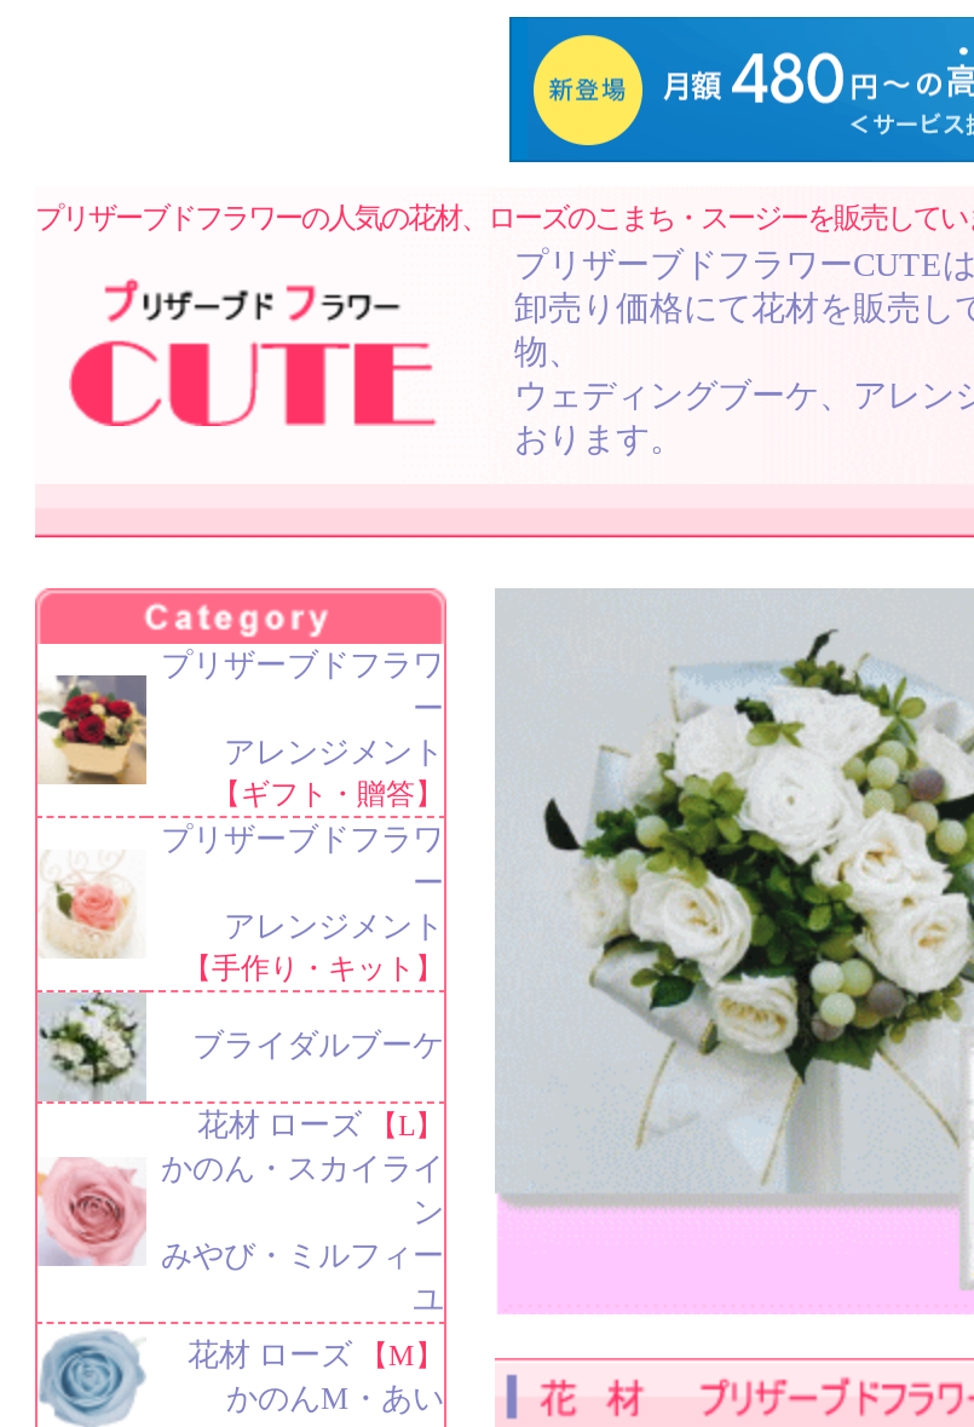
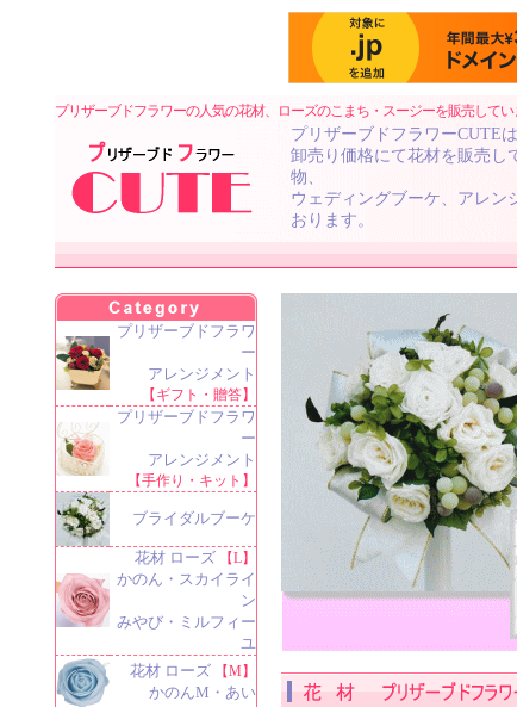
- [image]
+ [image]
